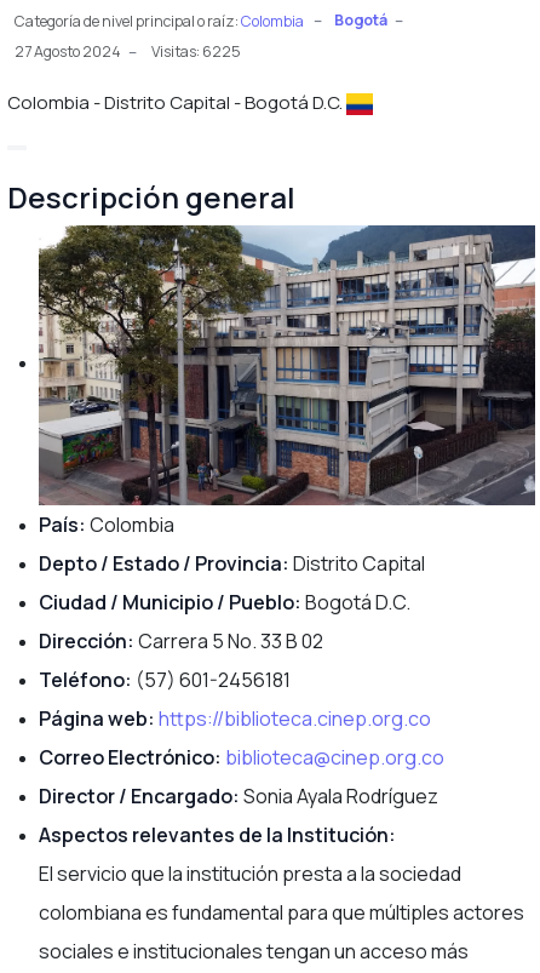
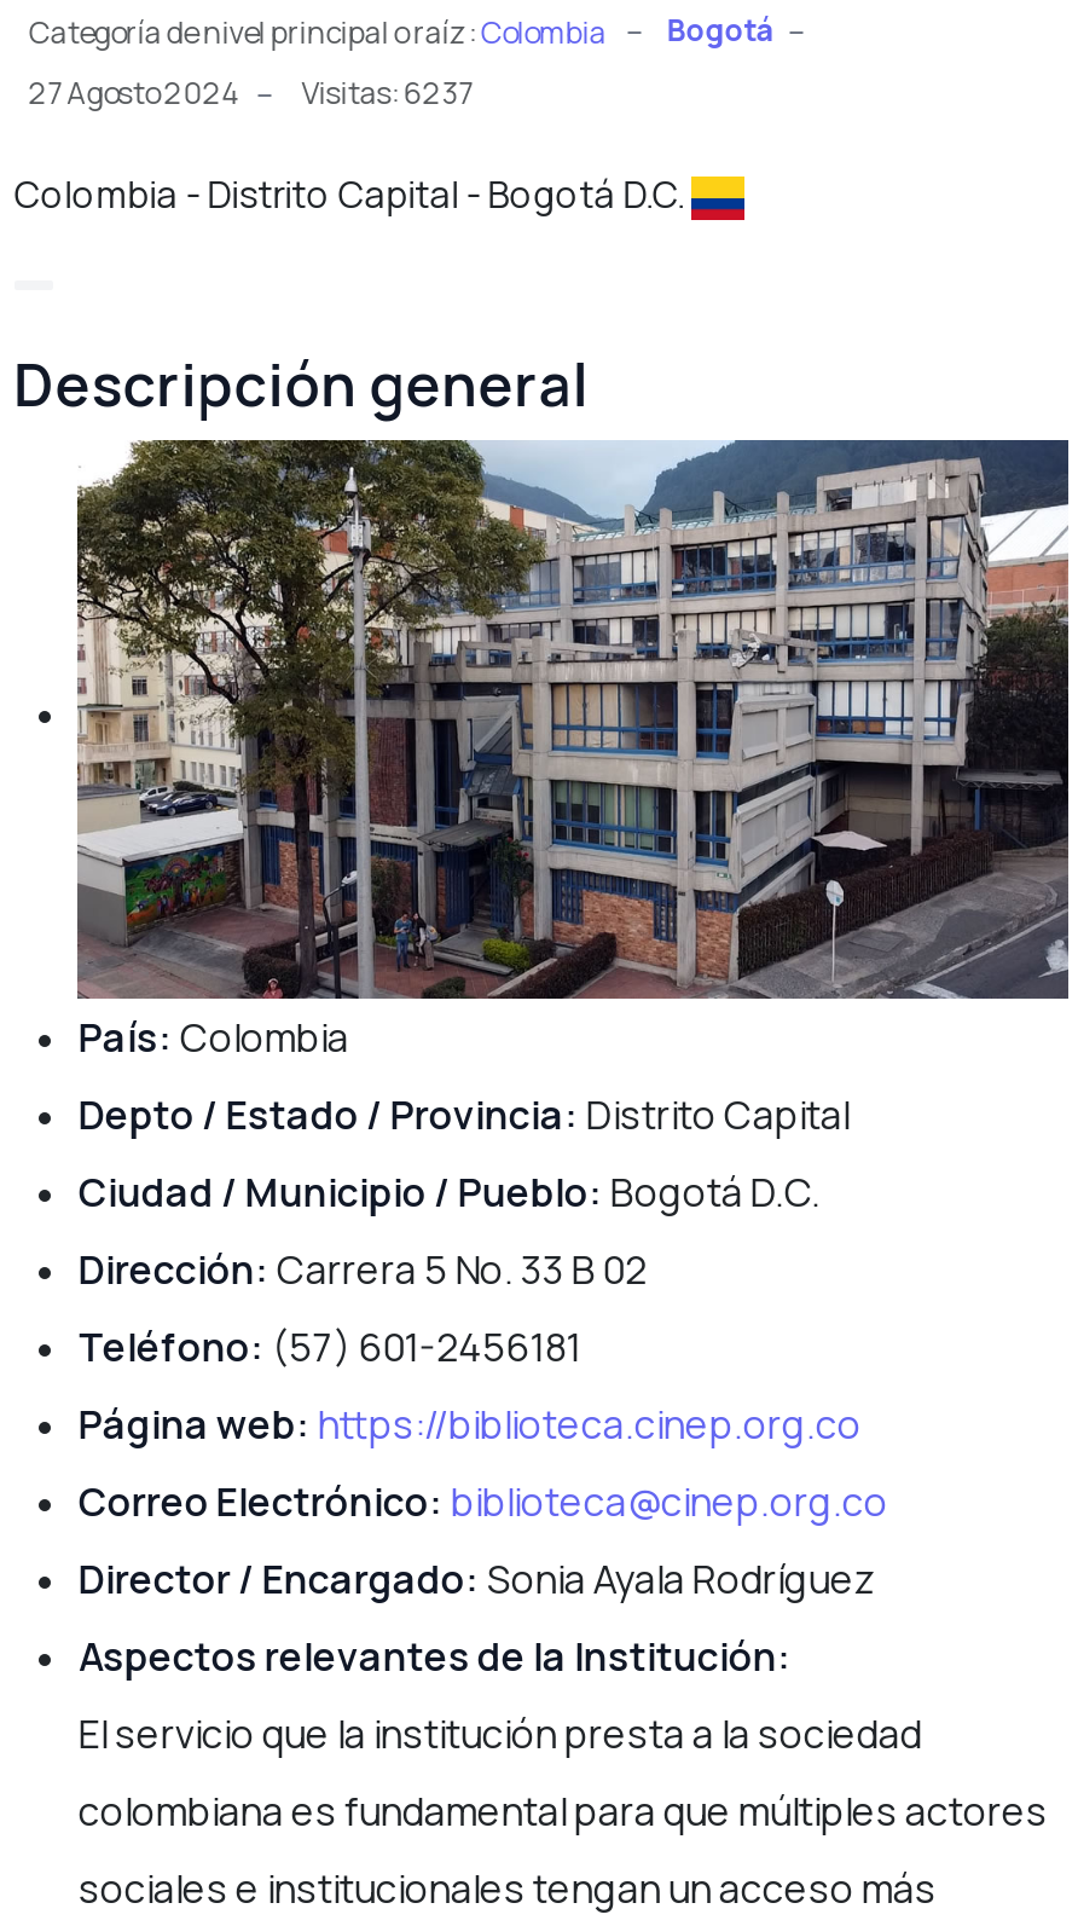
- 27 Agosto 2024 Visitas: 6225
+ 27 Agosto 2024 Visitas: 6237
